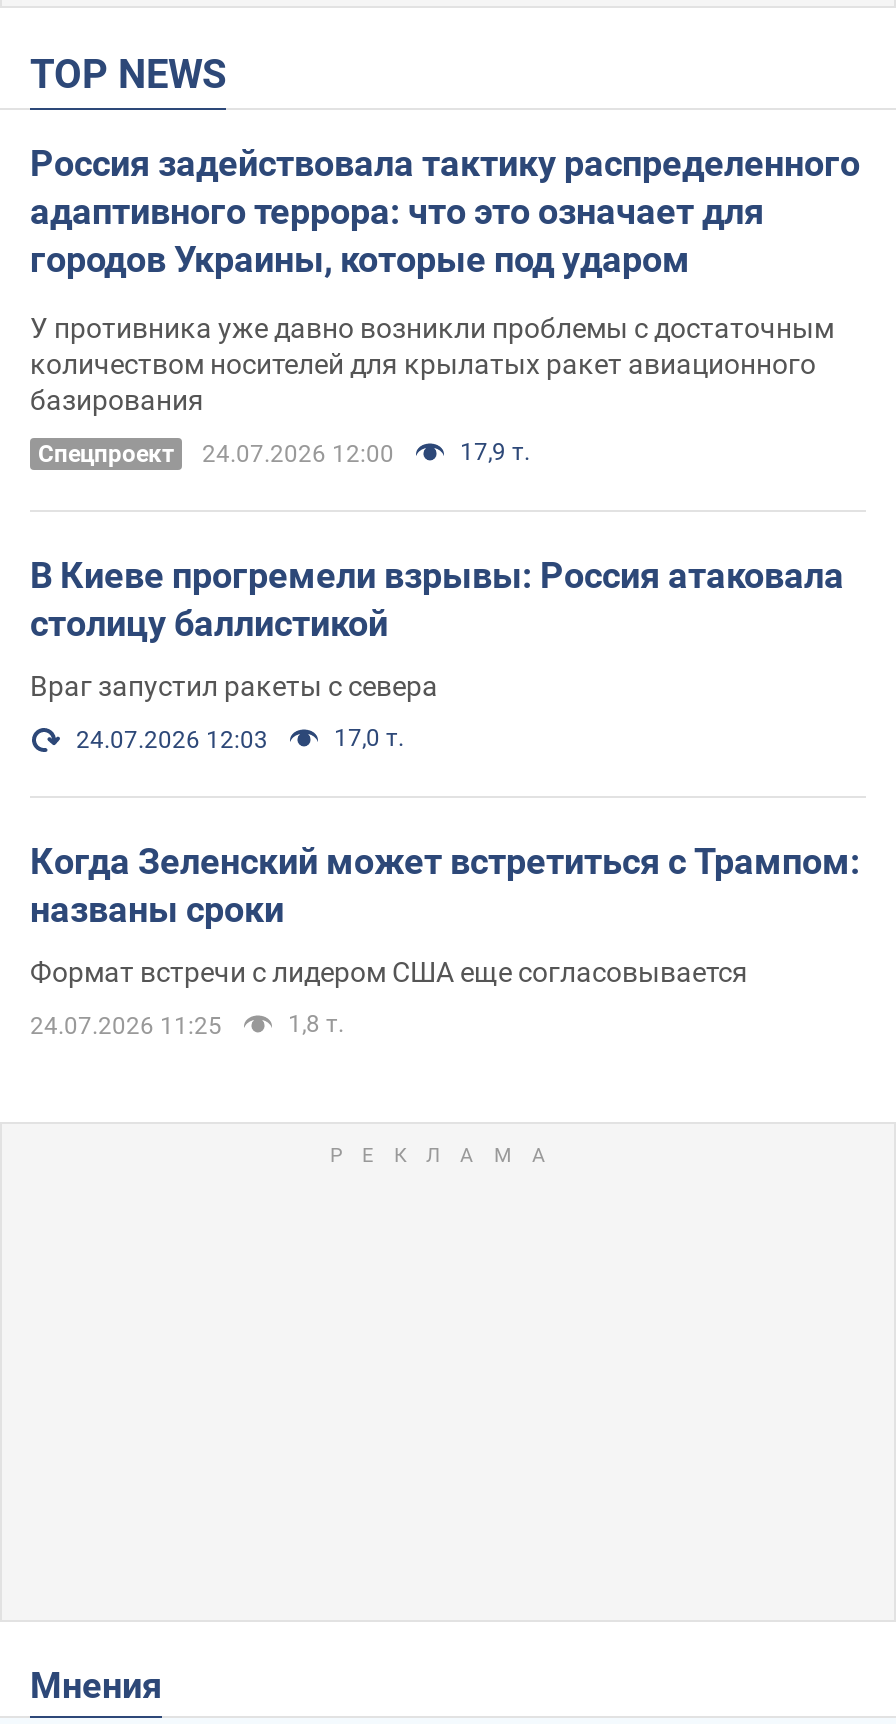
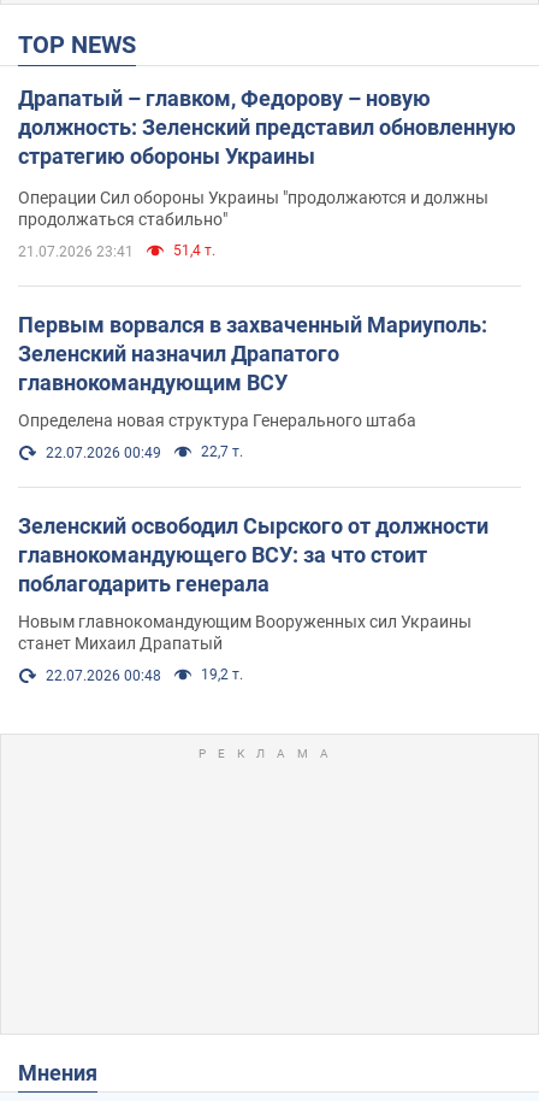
- Россия задействовала тактику распределенного
- адаптивного террора: что это означает для
- городов Украины, которые под ударом
+ Драпатый – главком, Федорову – новую
+ должность: Зеленский представил обновленную
+ стратегию обороны Украины

- У противника уже давно возникли проблемы с достаточным
- количеством носителей для крылатых ракет авиационного
- базирования
+ Операции Сил обороны Украины "продолжаются и должны
+ продолжаться стабильно"

- Спецпроект
- 24.07.2026 12:00
- 17,9 т.
+ 21.07.2026 23:41
+ 51,4 т.

- В Киеве прогремели взрывы: Россия атаковала
- столицу баллистикой
+ Первым ворвался в захваченный Мариуполь:
+ Зеленский назначил Драпатого
+ главнокомандующим ВСУ

- Враг запустил ракеты с севера
+ Определена новая структура Генерального штаба

- 24.07.2026 12:03
- 17,0 т.
+ 22.07.2026 00:49
+ 22,7 т.

- Когда Зеленский может встретиться с Трампом:
- названы сроки
+ Зеленский освободил Сырского от должности
+ главнокомандующего ВСУ: за что стоит
+ поблагодарить генерала

- Формат встречи с лидером США еще согласовывается
+ Новым главнокомандующим Вооруженных сил Украины
+ станет Михаил Драпатый

- 24.07.2026 11:25
- 1,8 т.
+ 22.07.2026 00:48
+ 19,2 т.
